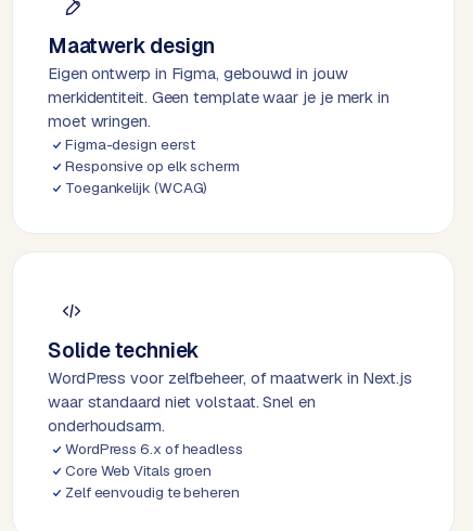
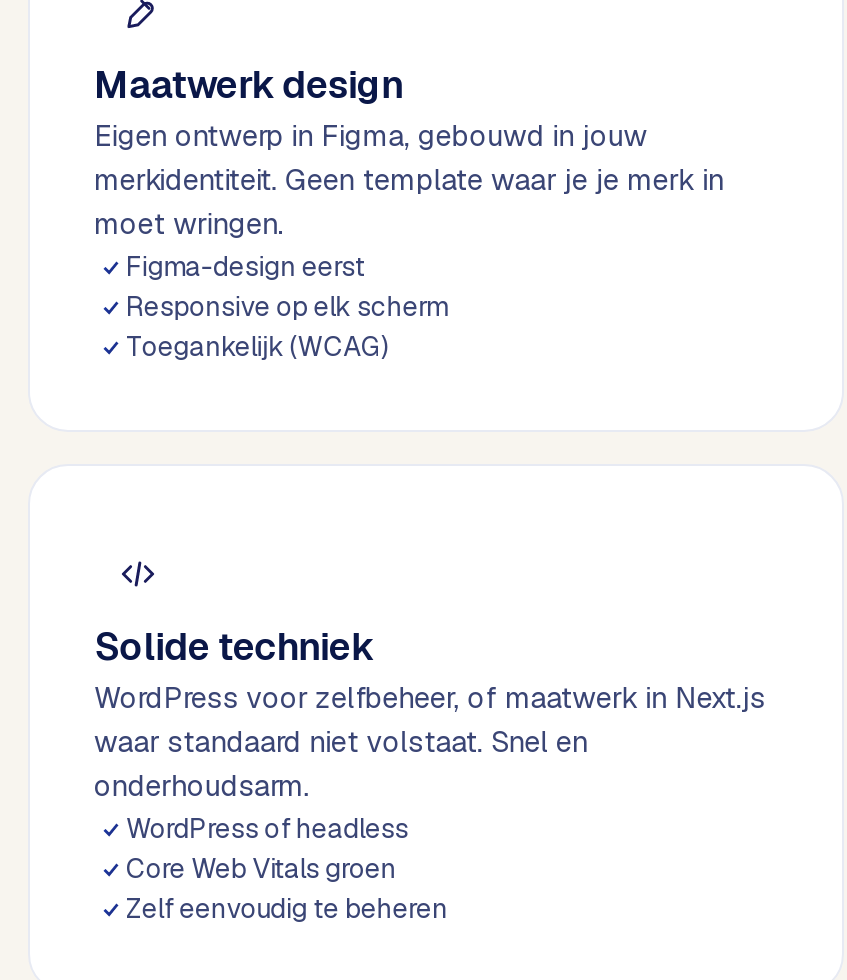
- WordPress 6.x of headless
+ WordPress of headless
